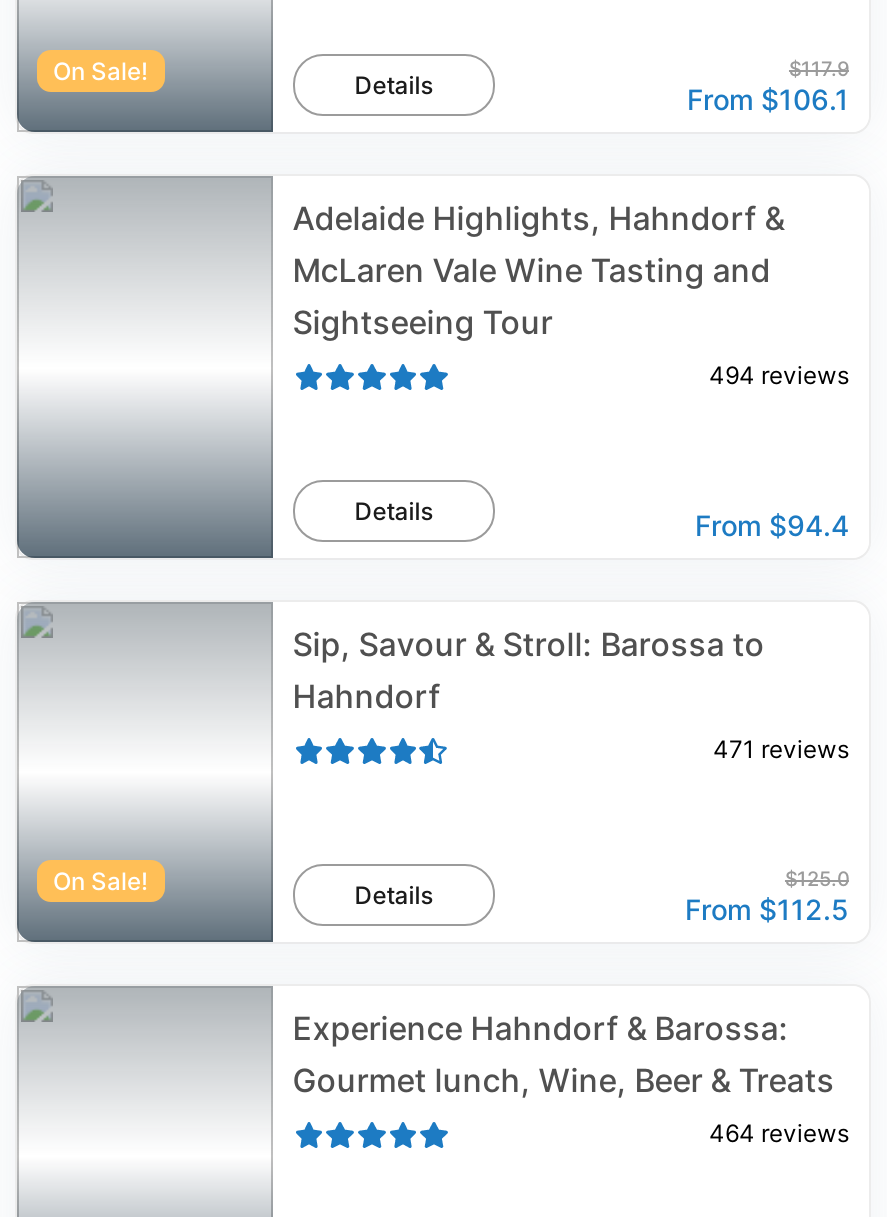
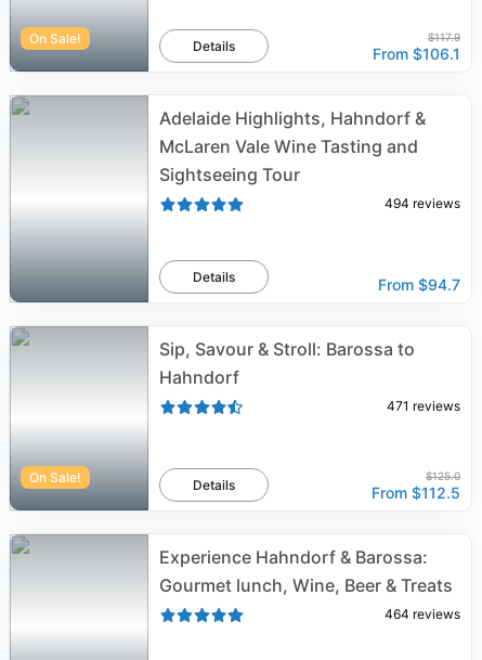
- From $94.4
+ From $94.7
